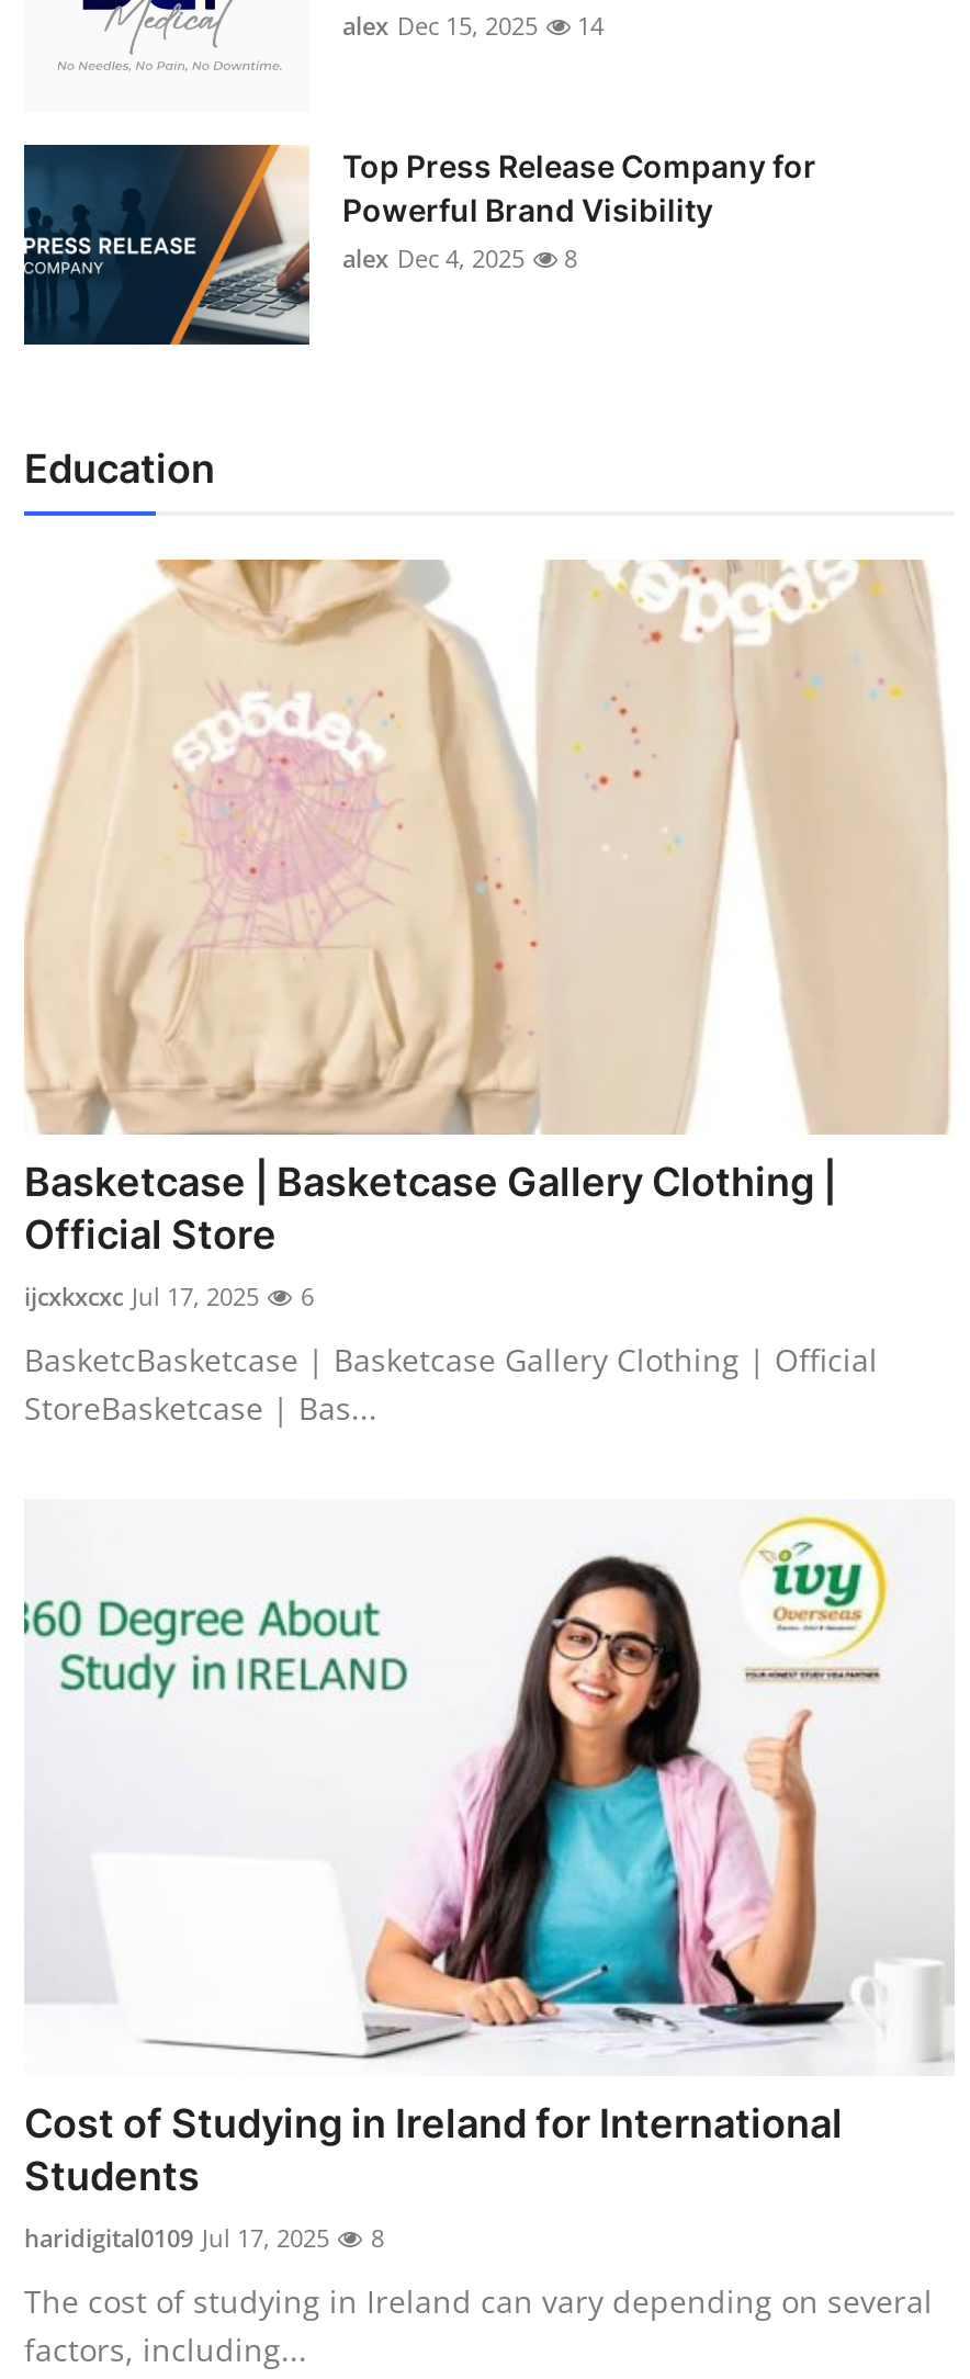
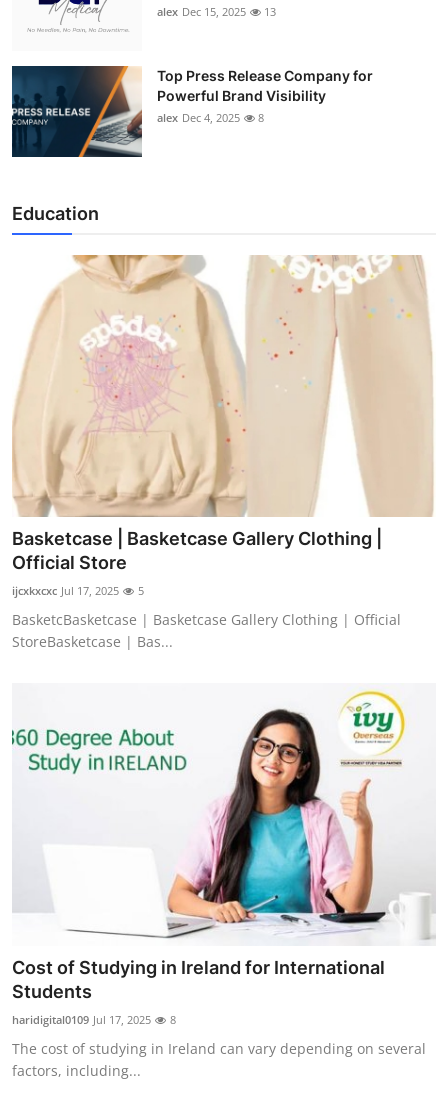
- alex Dec 15, 2025 14
+ alex Dec 15, 2025 13

- ijcxkxcxc Jul 17, 2025 6
+ ijcxkxcxc Jul 17, 2025 5
